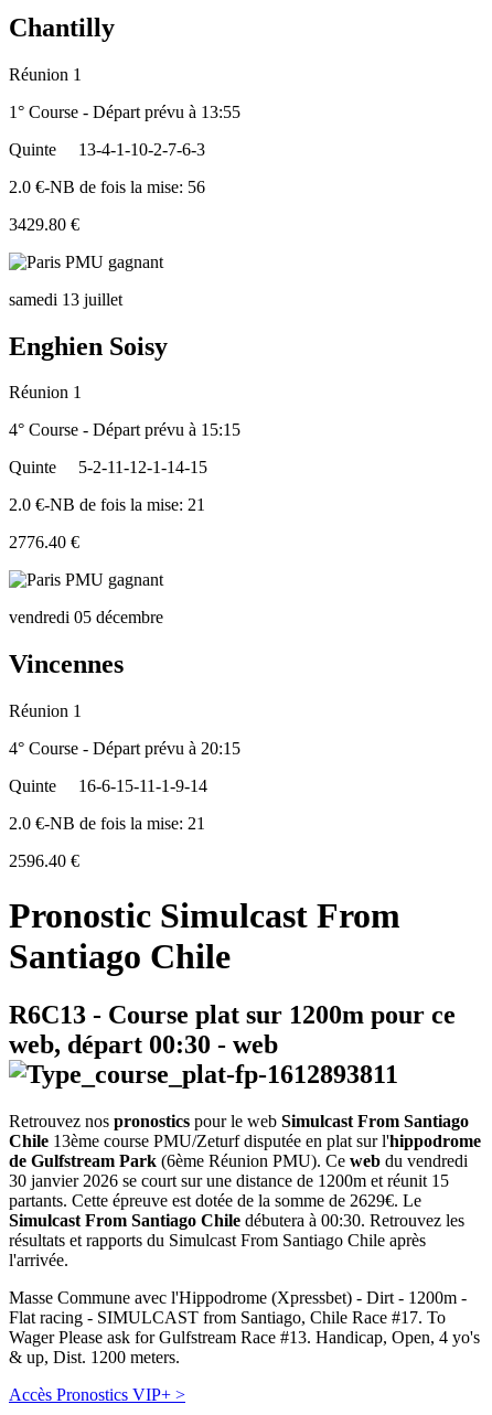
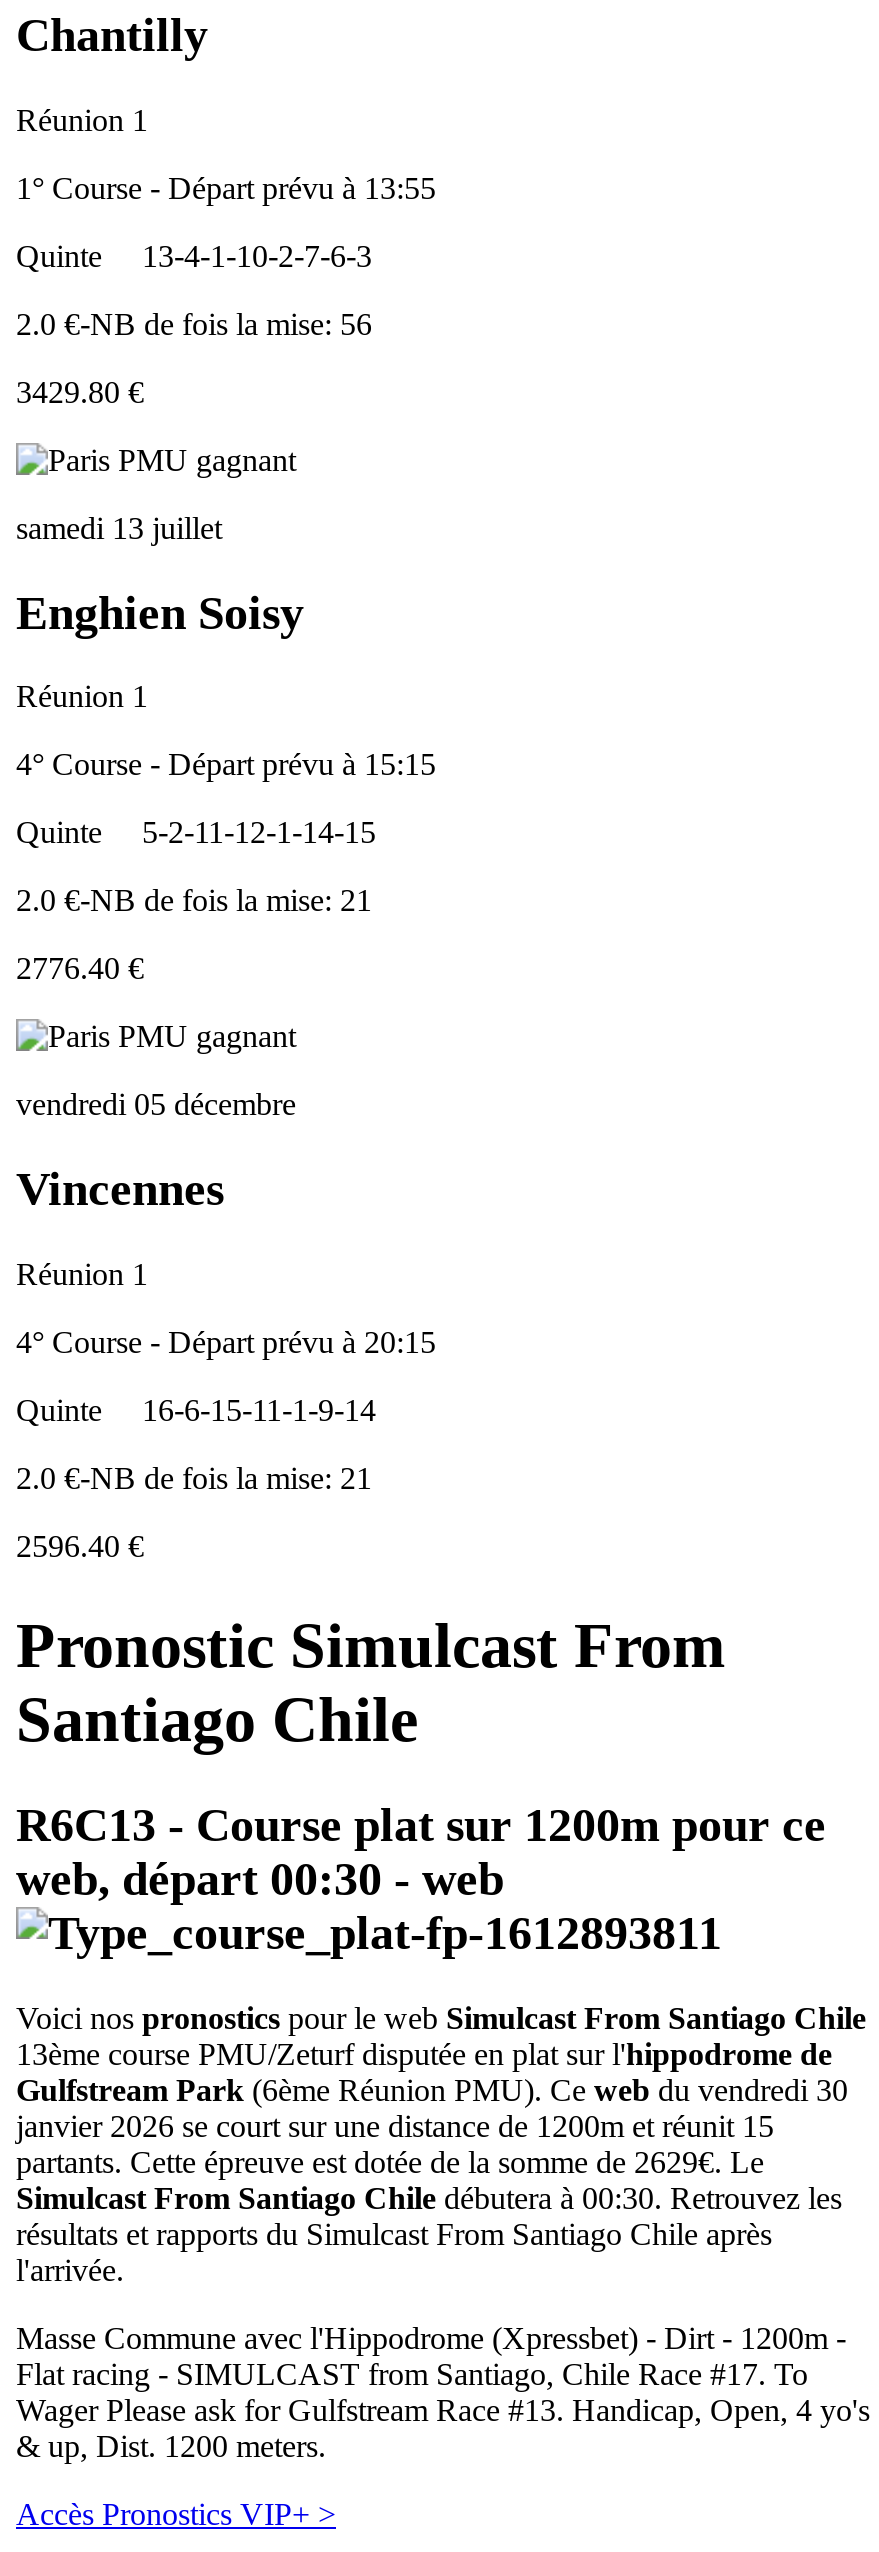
- Retrouvez nos pronostics pour le web Simulcast From Santiago
- Chile 13ème course PMU/Zeturf disputée en plat sur l'hippodrome
- de Gulfstream Park (6ème Réunion PMU). Ce web du vendredi
- 30 janvier 2026 se court sur une distance de 1200m et réunit 15
+ Voici nos pronostics pour le web Simulcast From Santiago Chile
+ 13ème course PMU/Zeturf disputée en plat sur l'hippodrome de
+ Gulfstream Park (6ème Réunion PMU). Ce webdu vendredi 30
+ janvier 2026 se court sur une distance de 1200m et réunit 15
